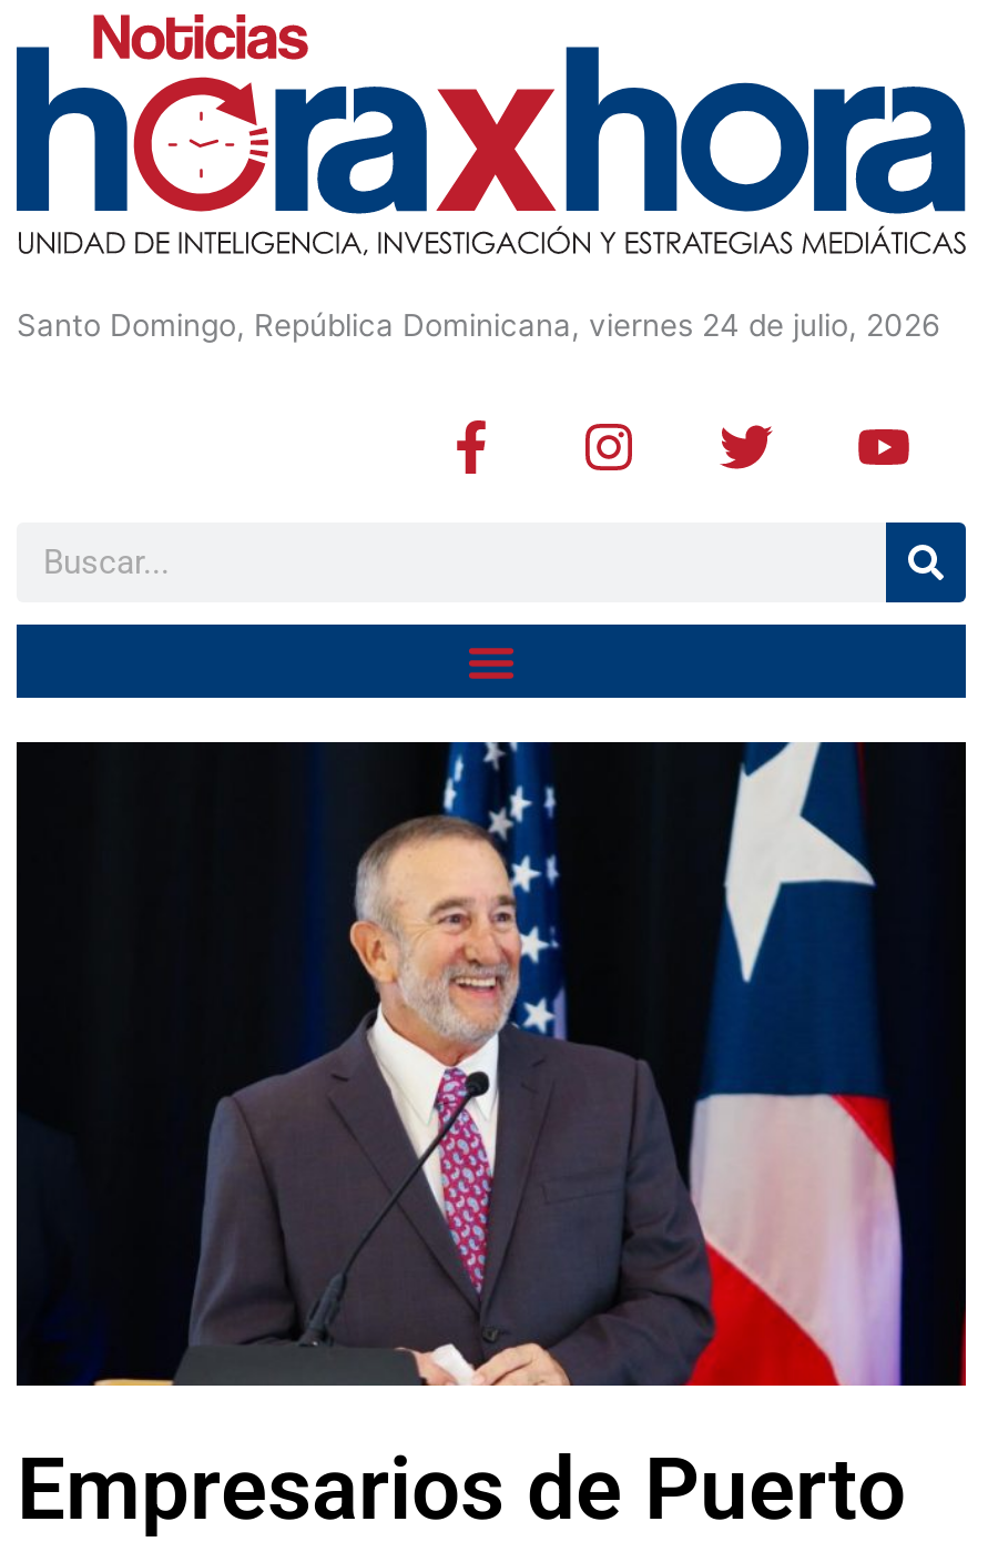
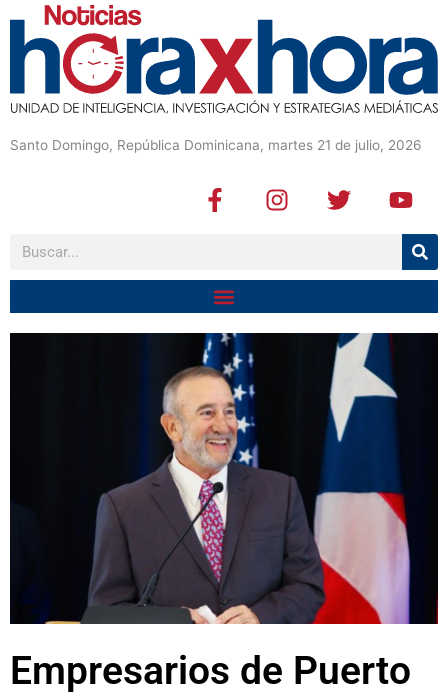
- Santo Domingo, República Dominicana, viernes 24 de julio, 2026
+ Santo Domingo, República Dominicana, martes 21 de julio, 2026
